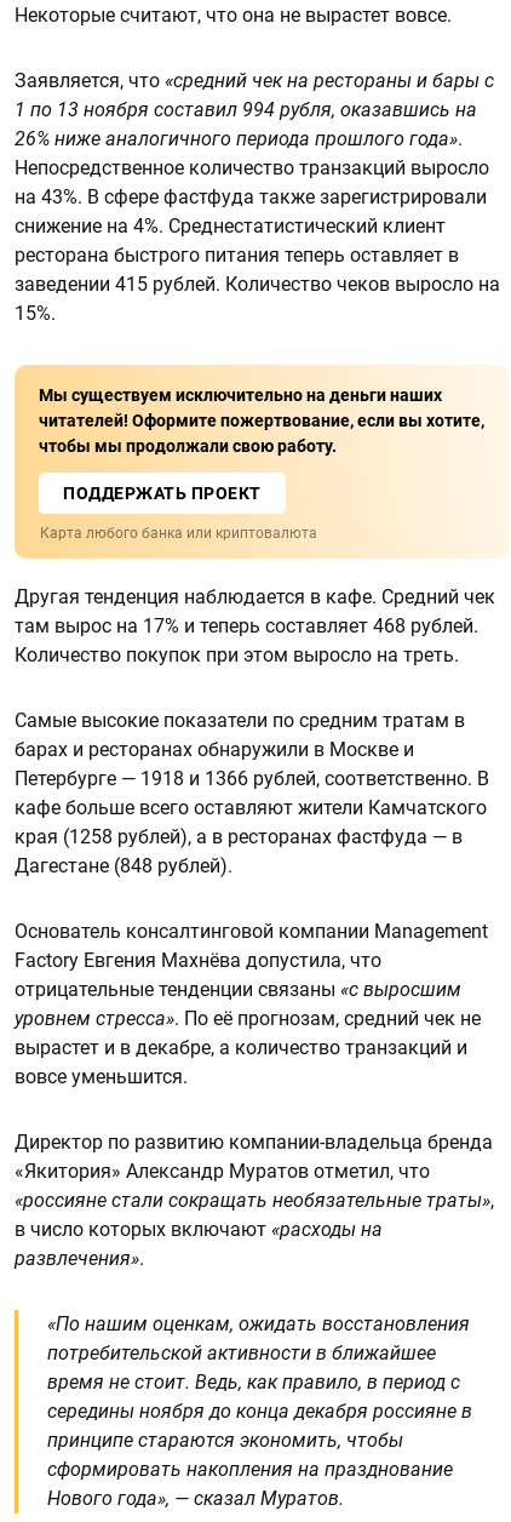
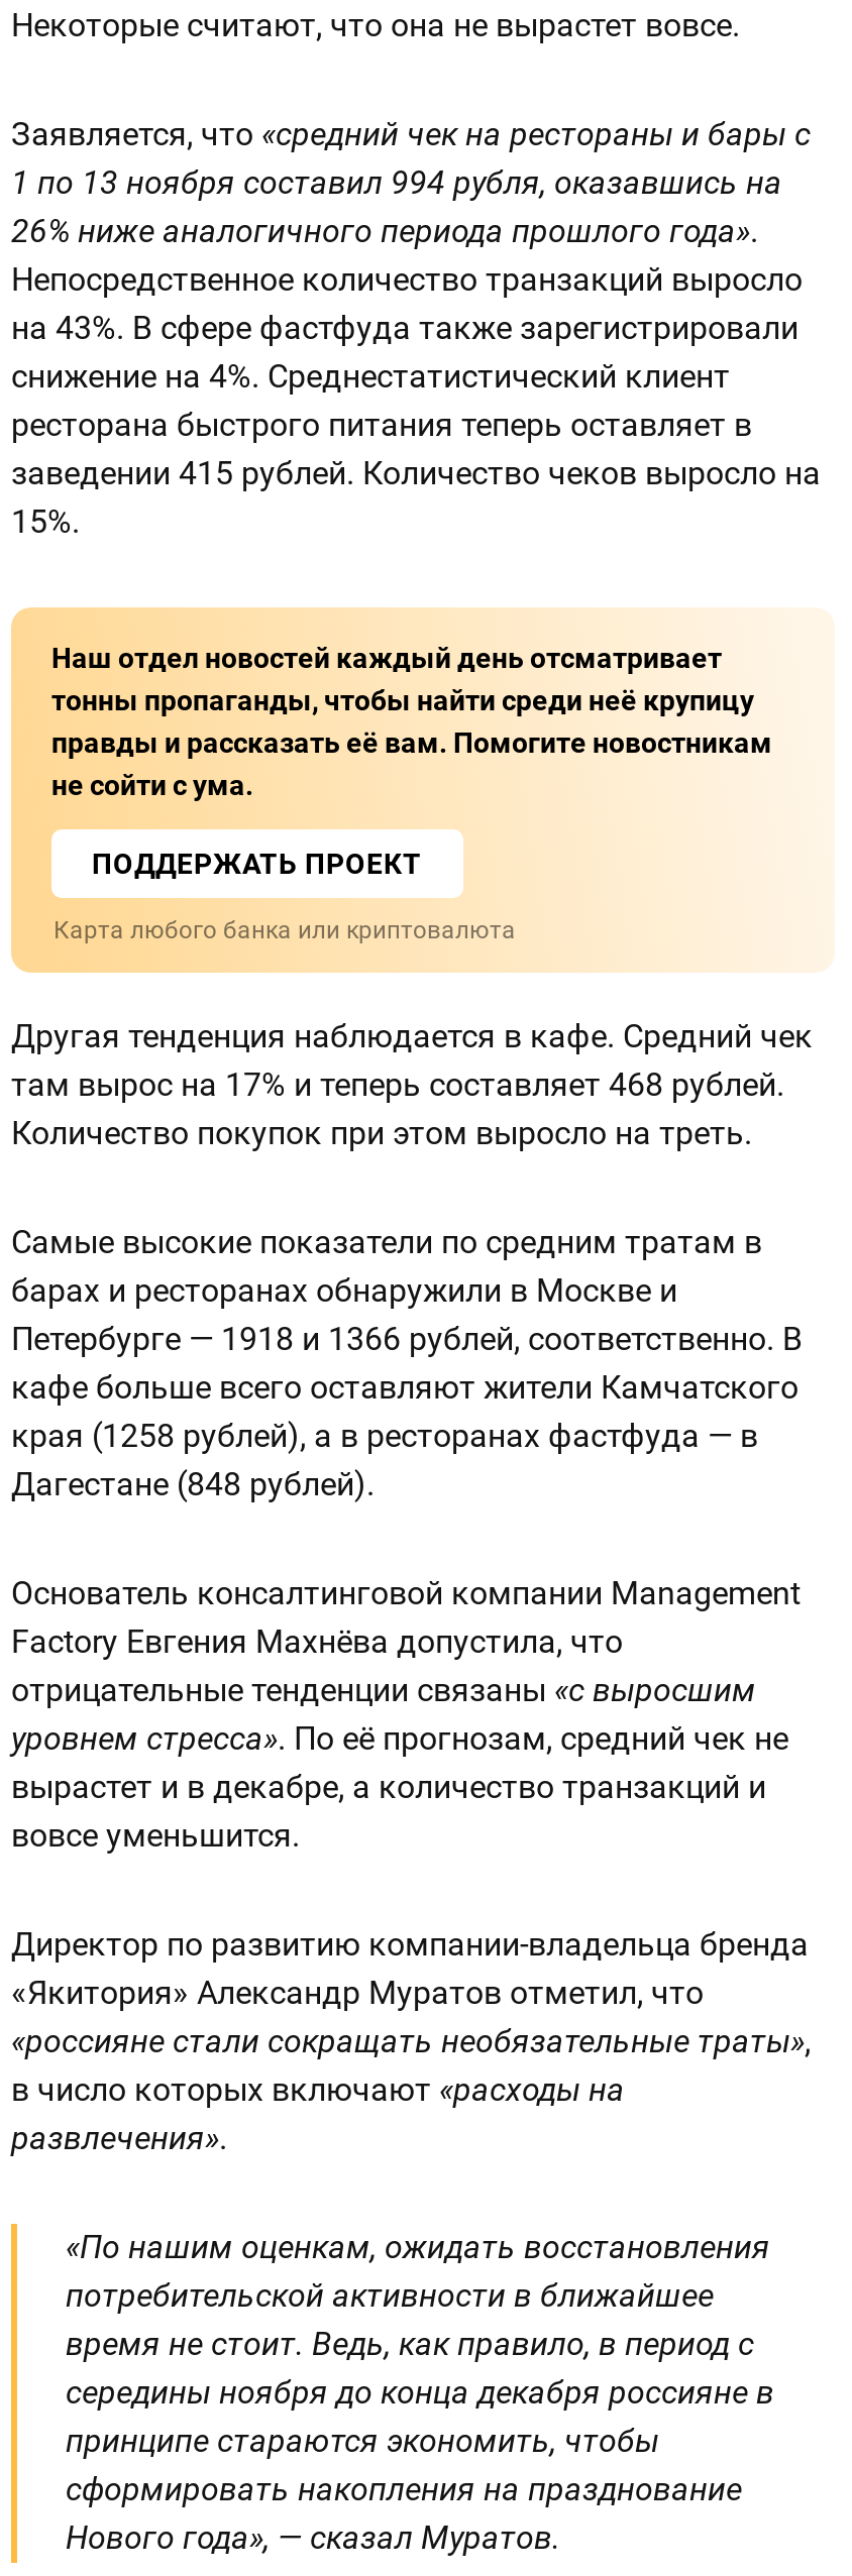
- Мы существуем исключительно на деньги наших
- читателей! Оформите пожертвование, если вы хотите,
- чтобы мы продолжали свою работу.
+ Наш отдел новостей каждый день отсматривает
+ тонны пропаганды, чтобы найти среди неё крупицу
+ правды и рассказать её вам. Помогите новостникам
+ не сойти с ума.
